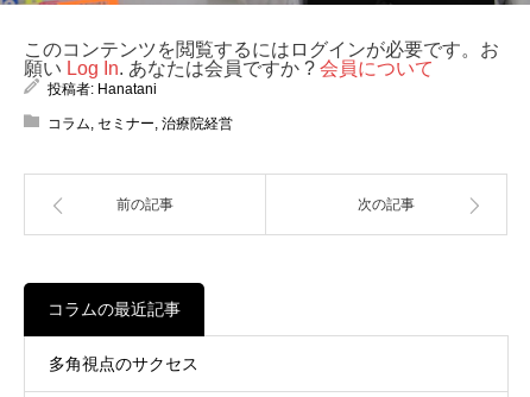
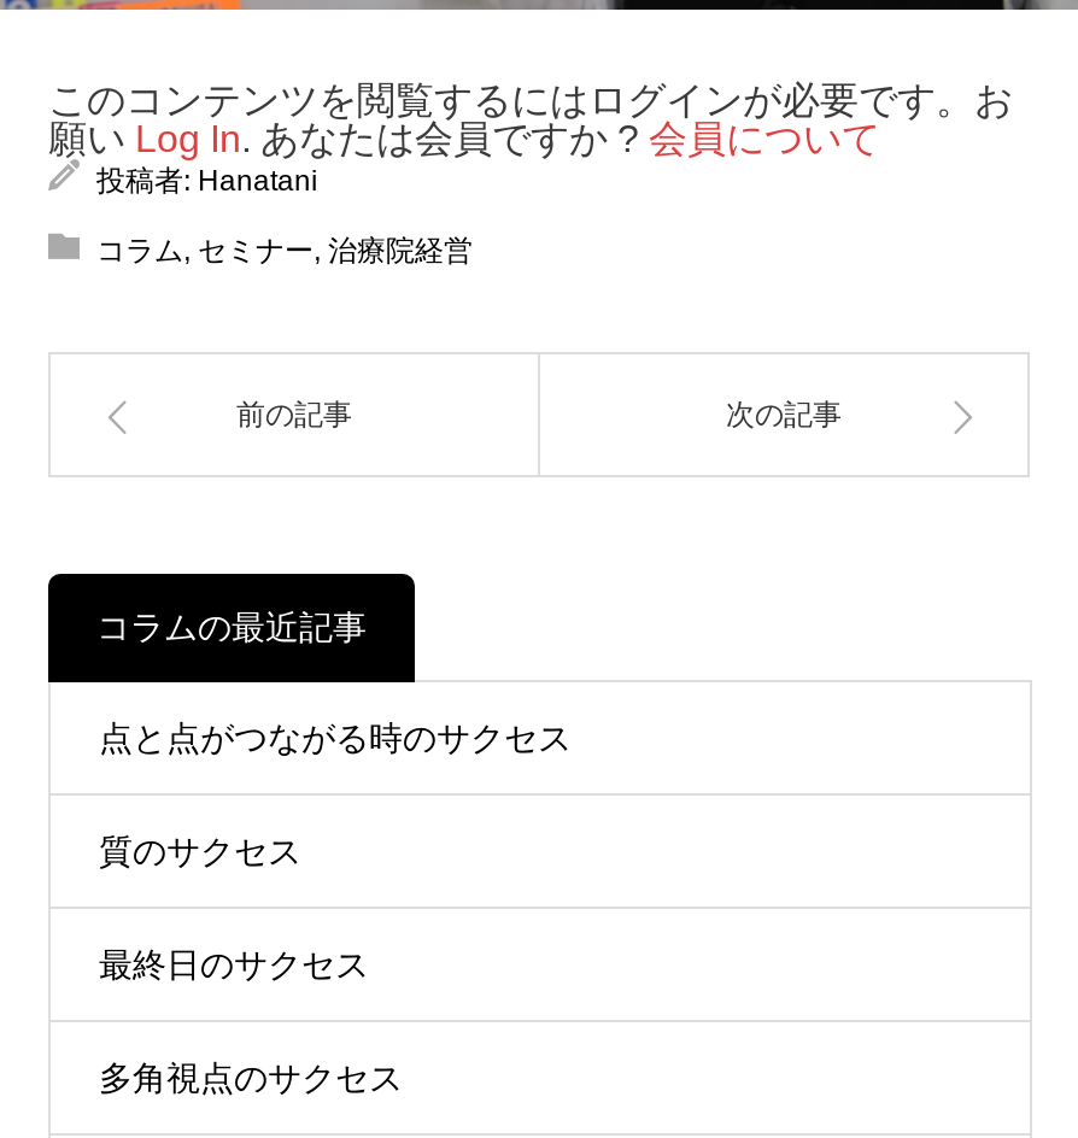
+ 点と点がつながる時のサクセス
+ 質のサクセス
+ 最終日のサクセス
